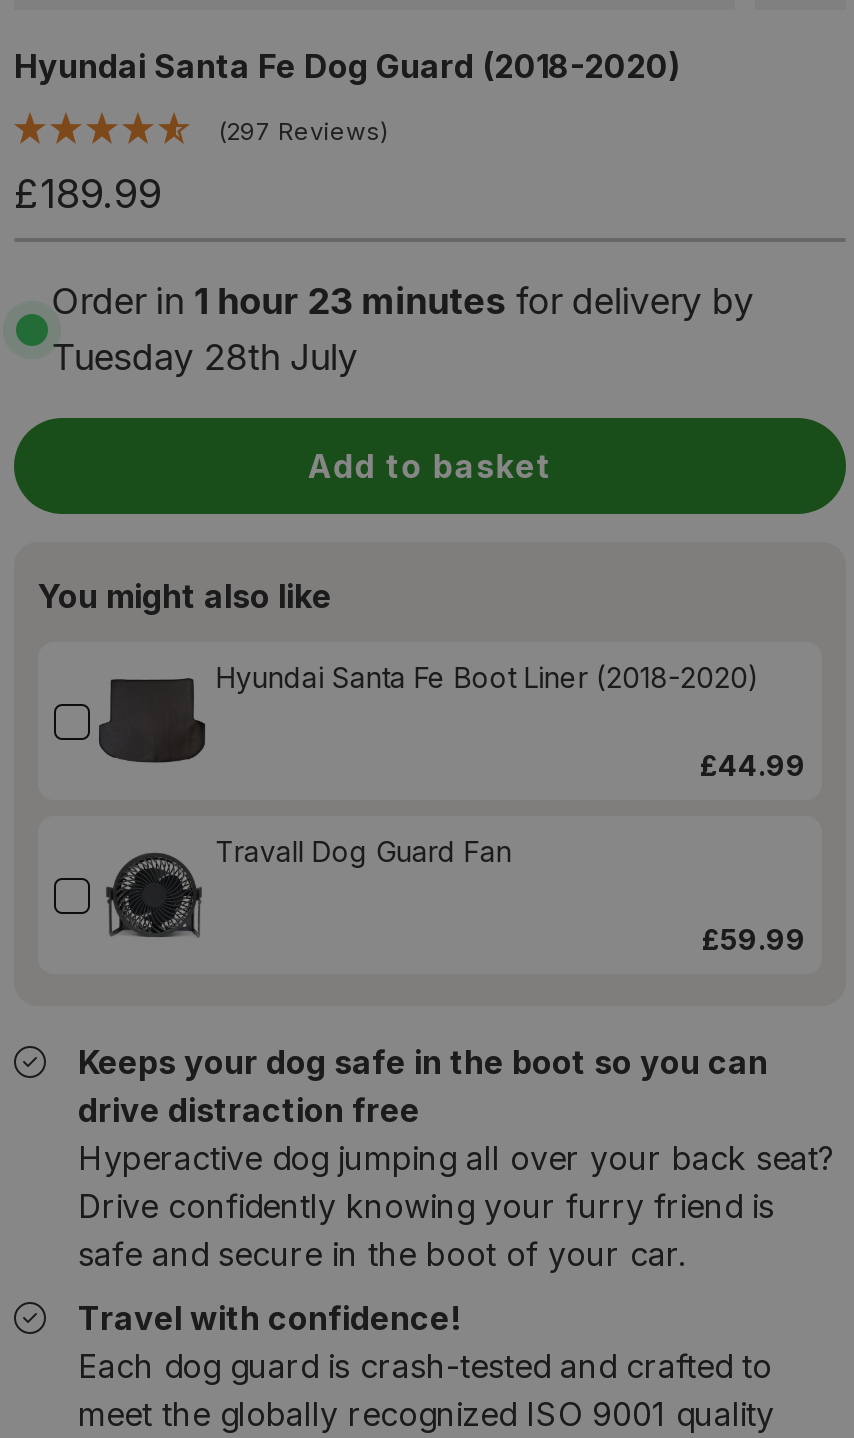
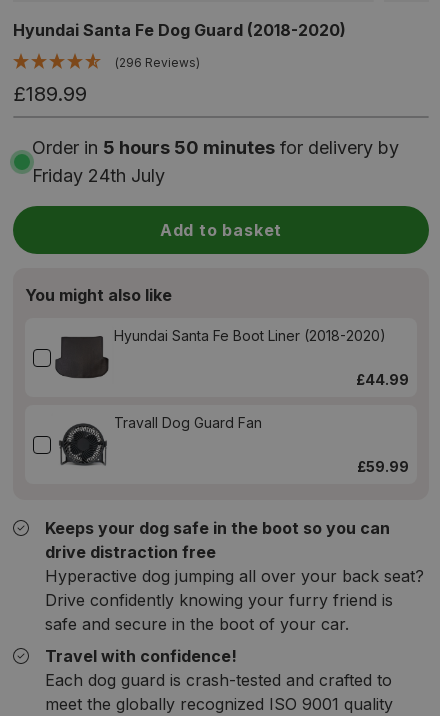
- (297 Reviews)
+ (296 Reviews)

- Order in 1 hour 23 minutes for delivery by
+ Order in 5 hours 50 minutes for delivery by

- Tuesday 28th July
+ Friday 24th July
